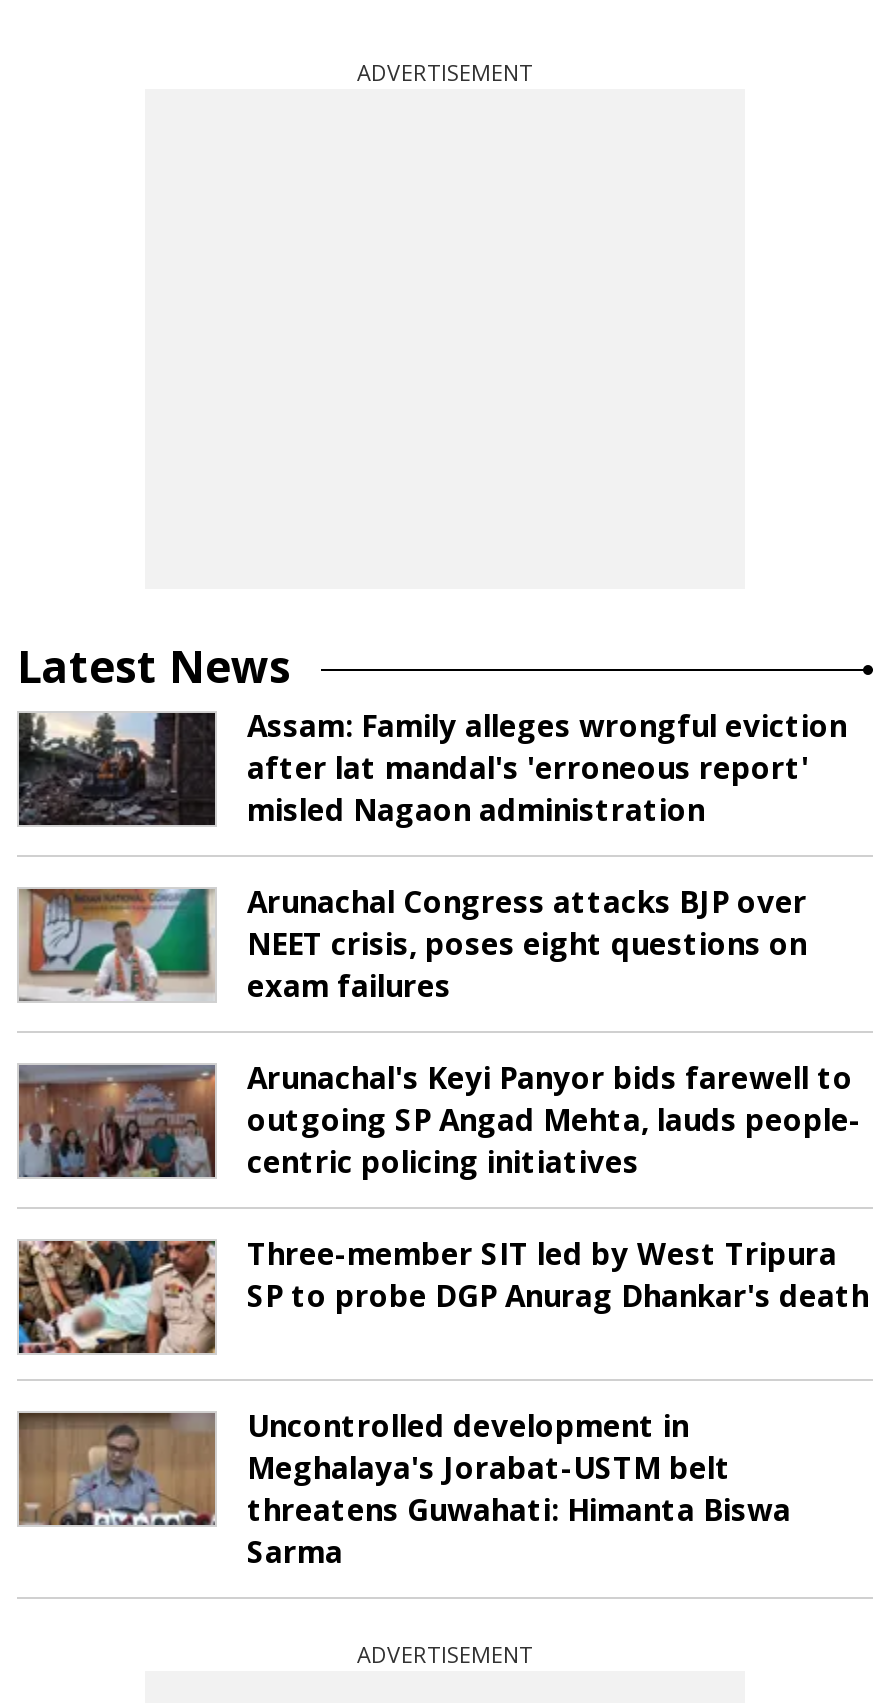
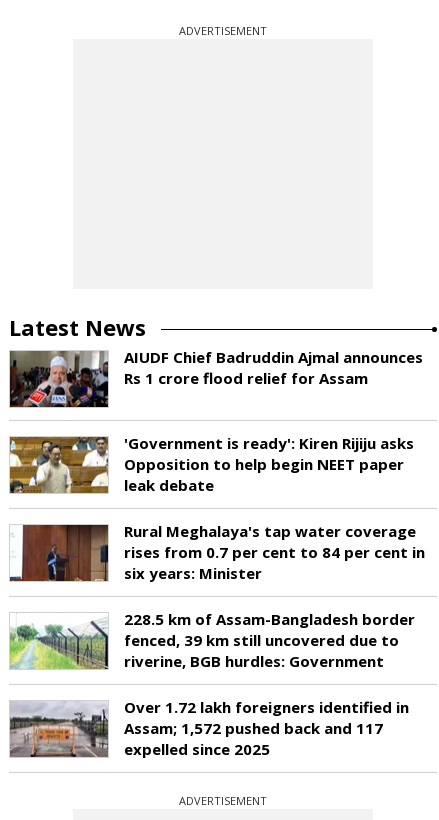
- [image]
- Assam: Family alleges wrongful eviction
- after lat mandal's 'erroneous report'
- misled Nagaon administration
+ [image]
+ AIUDF Chief Badruddin Ajmal announces
+ Rs 1 crore flood relief for Assam

- [image]
- Arunachal Congress attacks BJP over
- NEET crisis, poses eight questions on
- exam failures
+ [image]
+ 'Government is ready': Kiren Rijiju asks
+ Opposition to help begin NEET paper
+ leak debate

- [image]
- Arunachal's Keyi Panyor bids farewell to
- outgoing SP Angad Mehta, lauds people-
- centric policing initiatives
+ [image]
+ Rural Meghalaya's tap water coverage
+ rises from 0.7 per cent to 84 per cent in
+ six years: Minister

- [image]
- Three-member SIT led by West Tripura
- SP to probe DGP Anurag Dhankar's death
+ [image]
+ 228.5 km of Assam-Bangladesh border
+ fenced, 39 km still uncovered due to
+ riverine, BGB hurdles: Government

- [image]
- Uncontrolled development in
- Meghalaya's Jorabat-USTM belt
- threatens Guwahati: Himanta Biswa
- Sarma
+ [image]
+ Over 1.72 lakh foreigners identified in
+ Assam; 1,572 pushed back and 117
+ expelled since 2025
